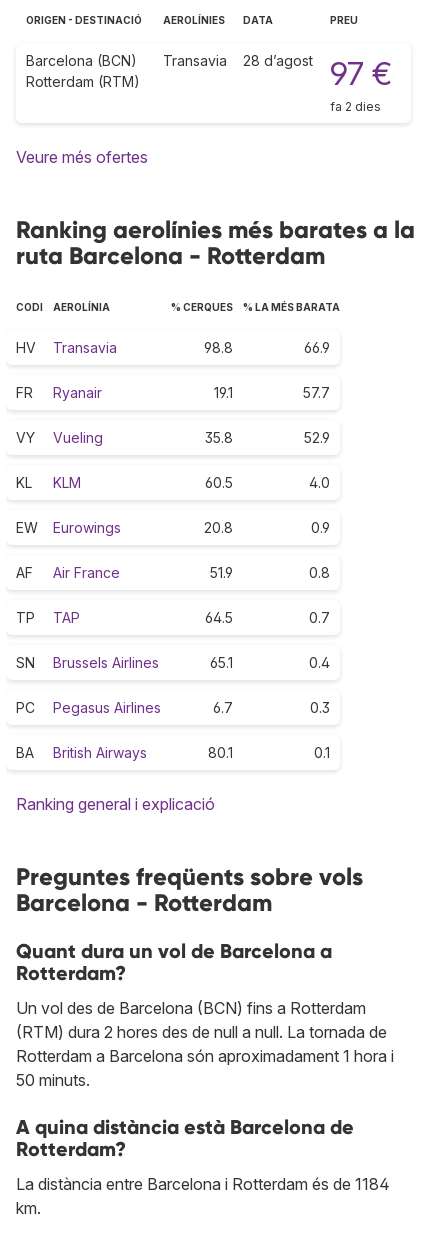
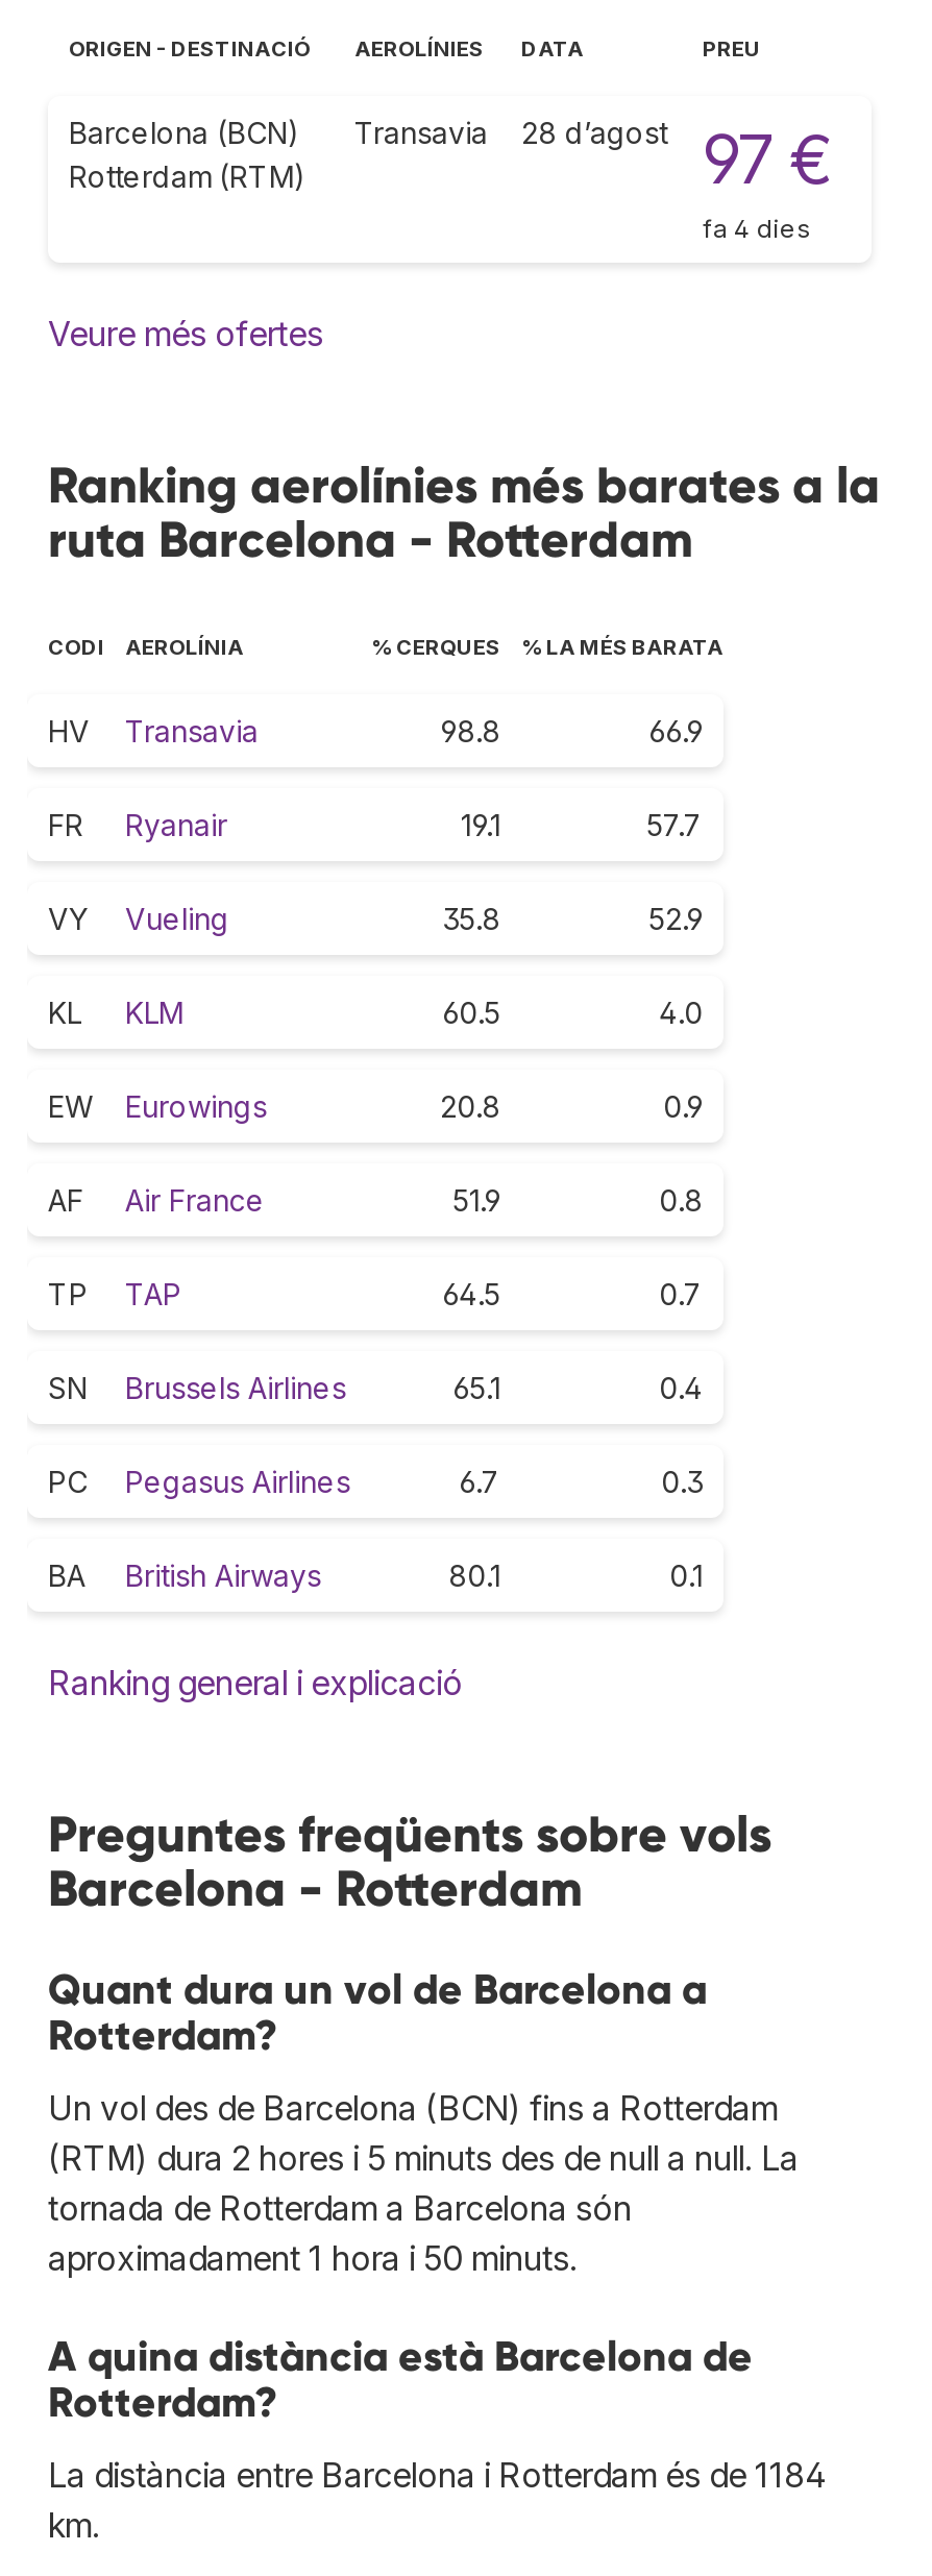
- fa 2 dies
+ fa 4 dies

- (RTM) dura 2 hores des de null a null. La tornada de
- Rotterdam a Barcelona són aproximadament 1 hora i
- 50 minuts.
+ (RTM) dura 2 hores i 5 minuts des de null a null. La
+ tornada de Rotterdam a Barcelona són
+ aproximadament 1 hora i 50 minuts.
